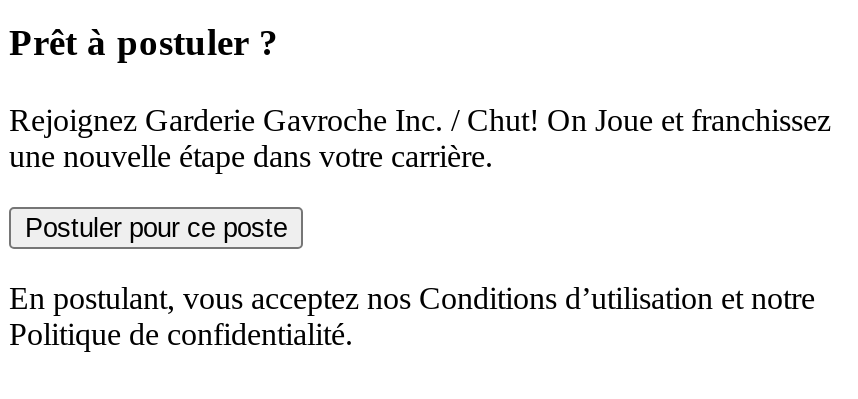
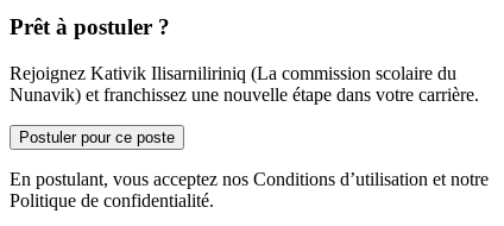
- Rejoignez Garderie Gavroche Inc. / Chut! On Joue et franchissez
- une nouvelle étape dans votre carrière.
+ Rejoignez Kativik Ilisarniliriniq (La commission scolaire du
+ Nunavik) et franchissez une nouvelle étape dans votre carrière.
